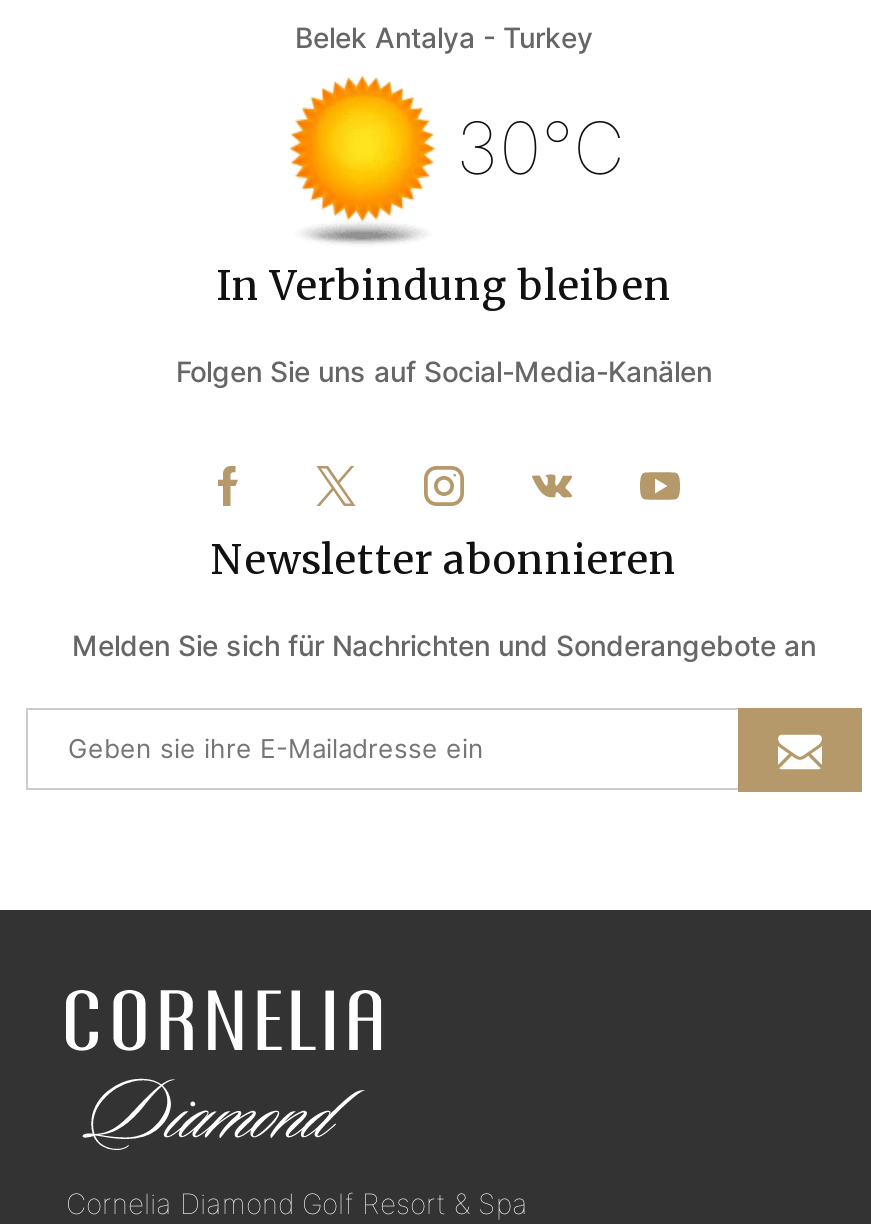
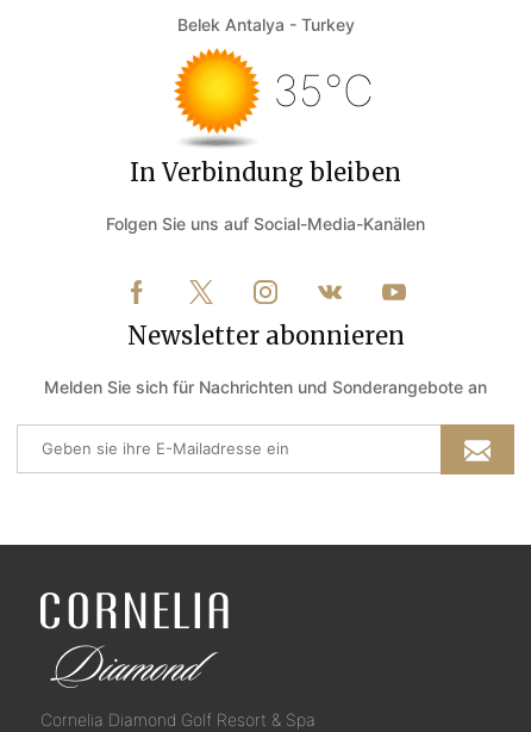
- 30°C
+ 35°C
